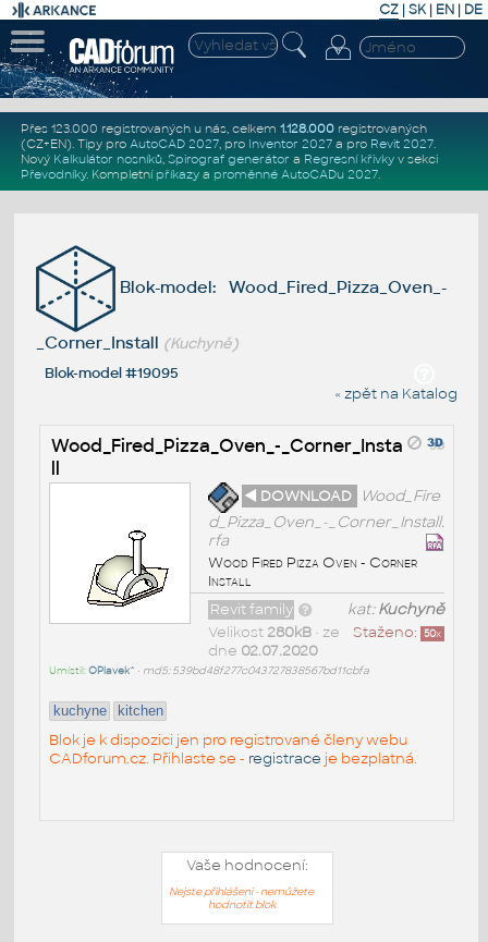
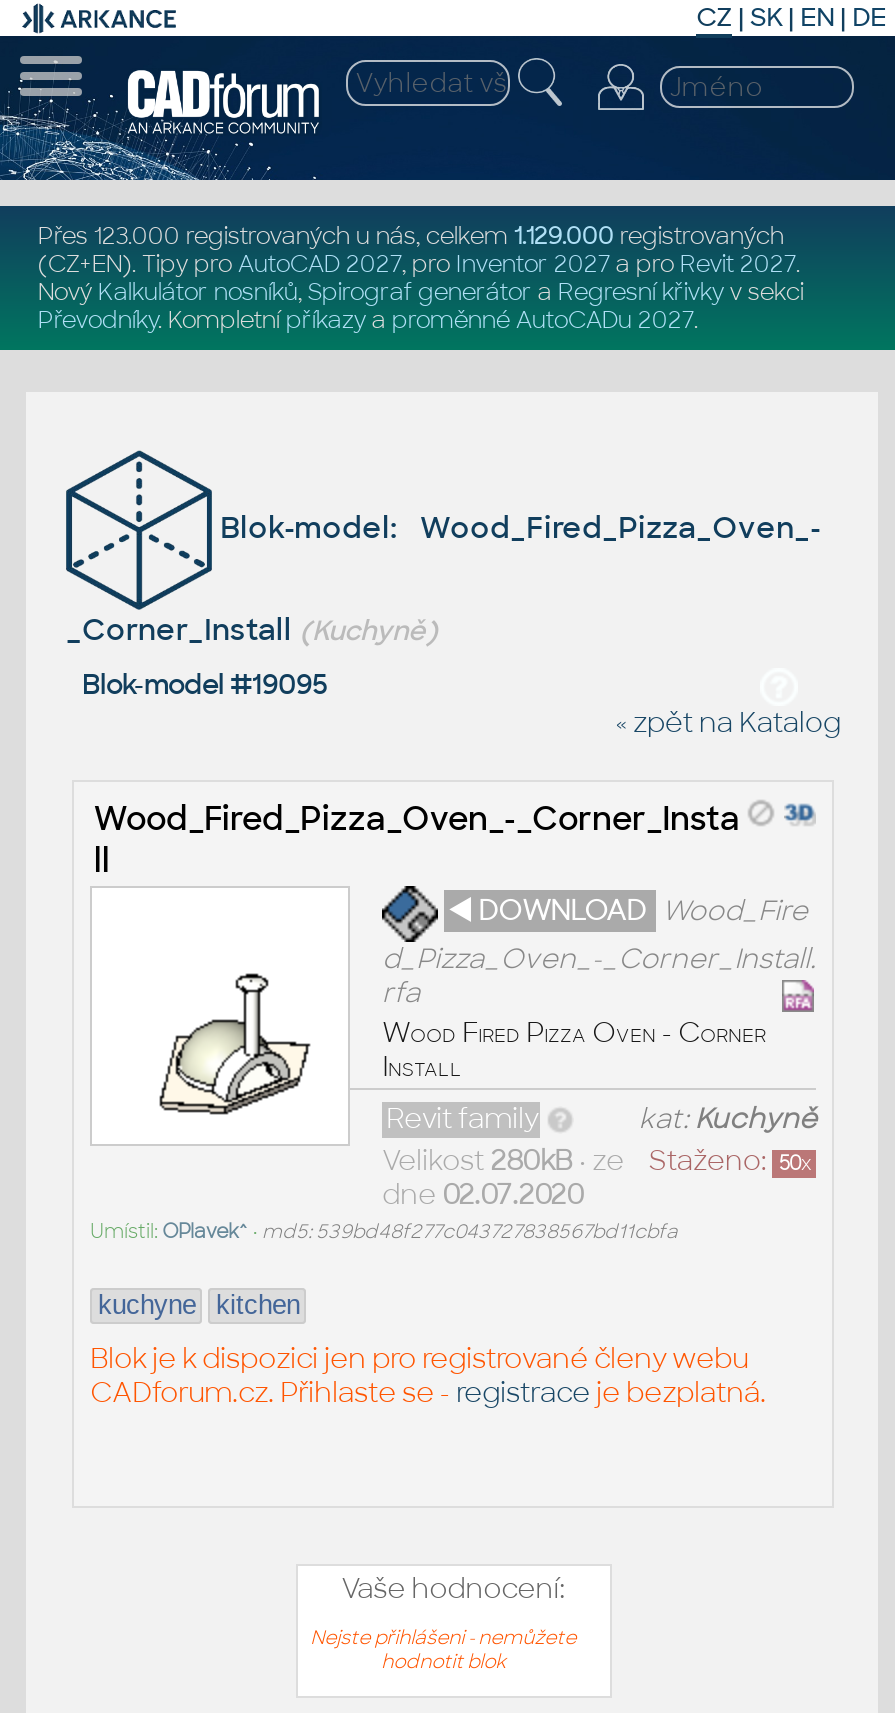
- Přes 123.000 registrovaných u nás, celkem 1.128.000 registrovaných
+ Přes 123.000 registrovaných u nás, celkem 1.129.000 registrovaných
